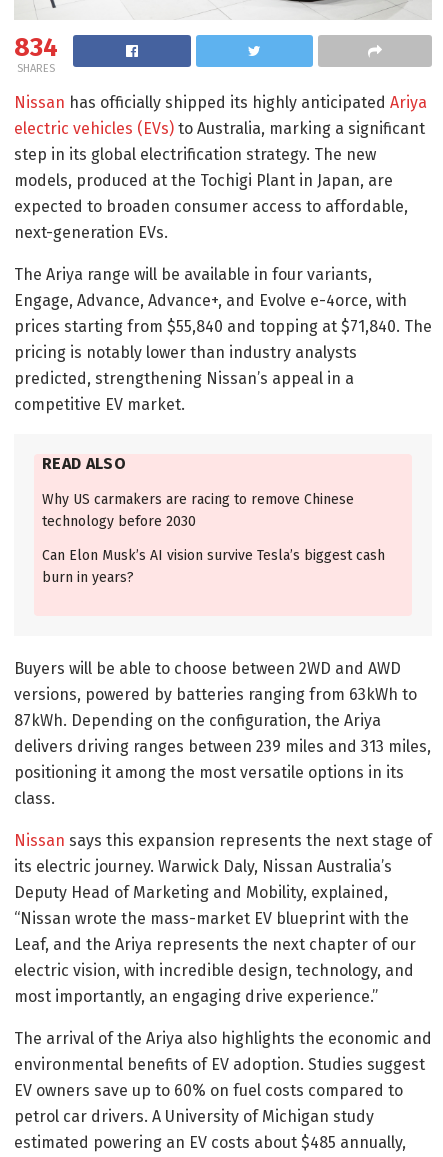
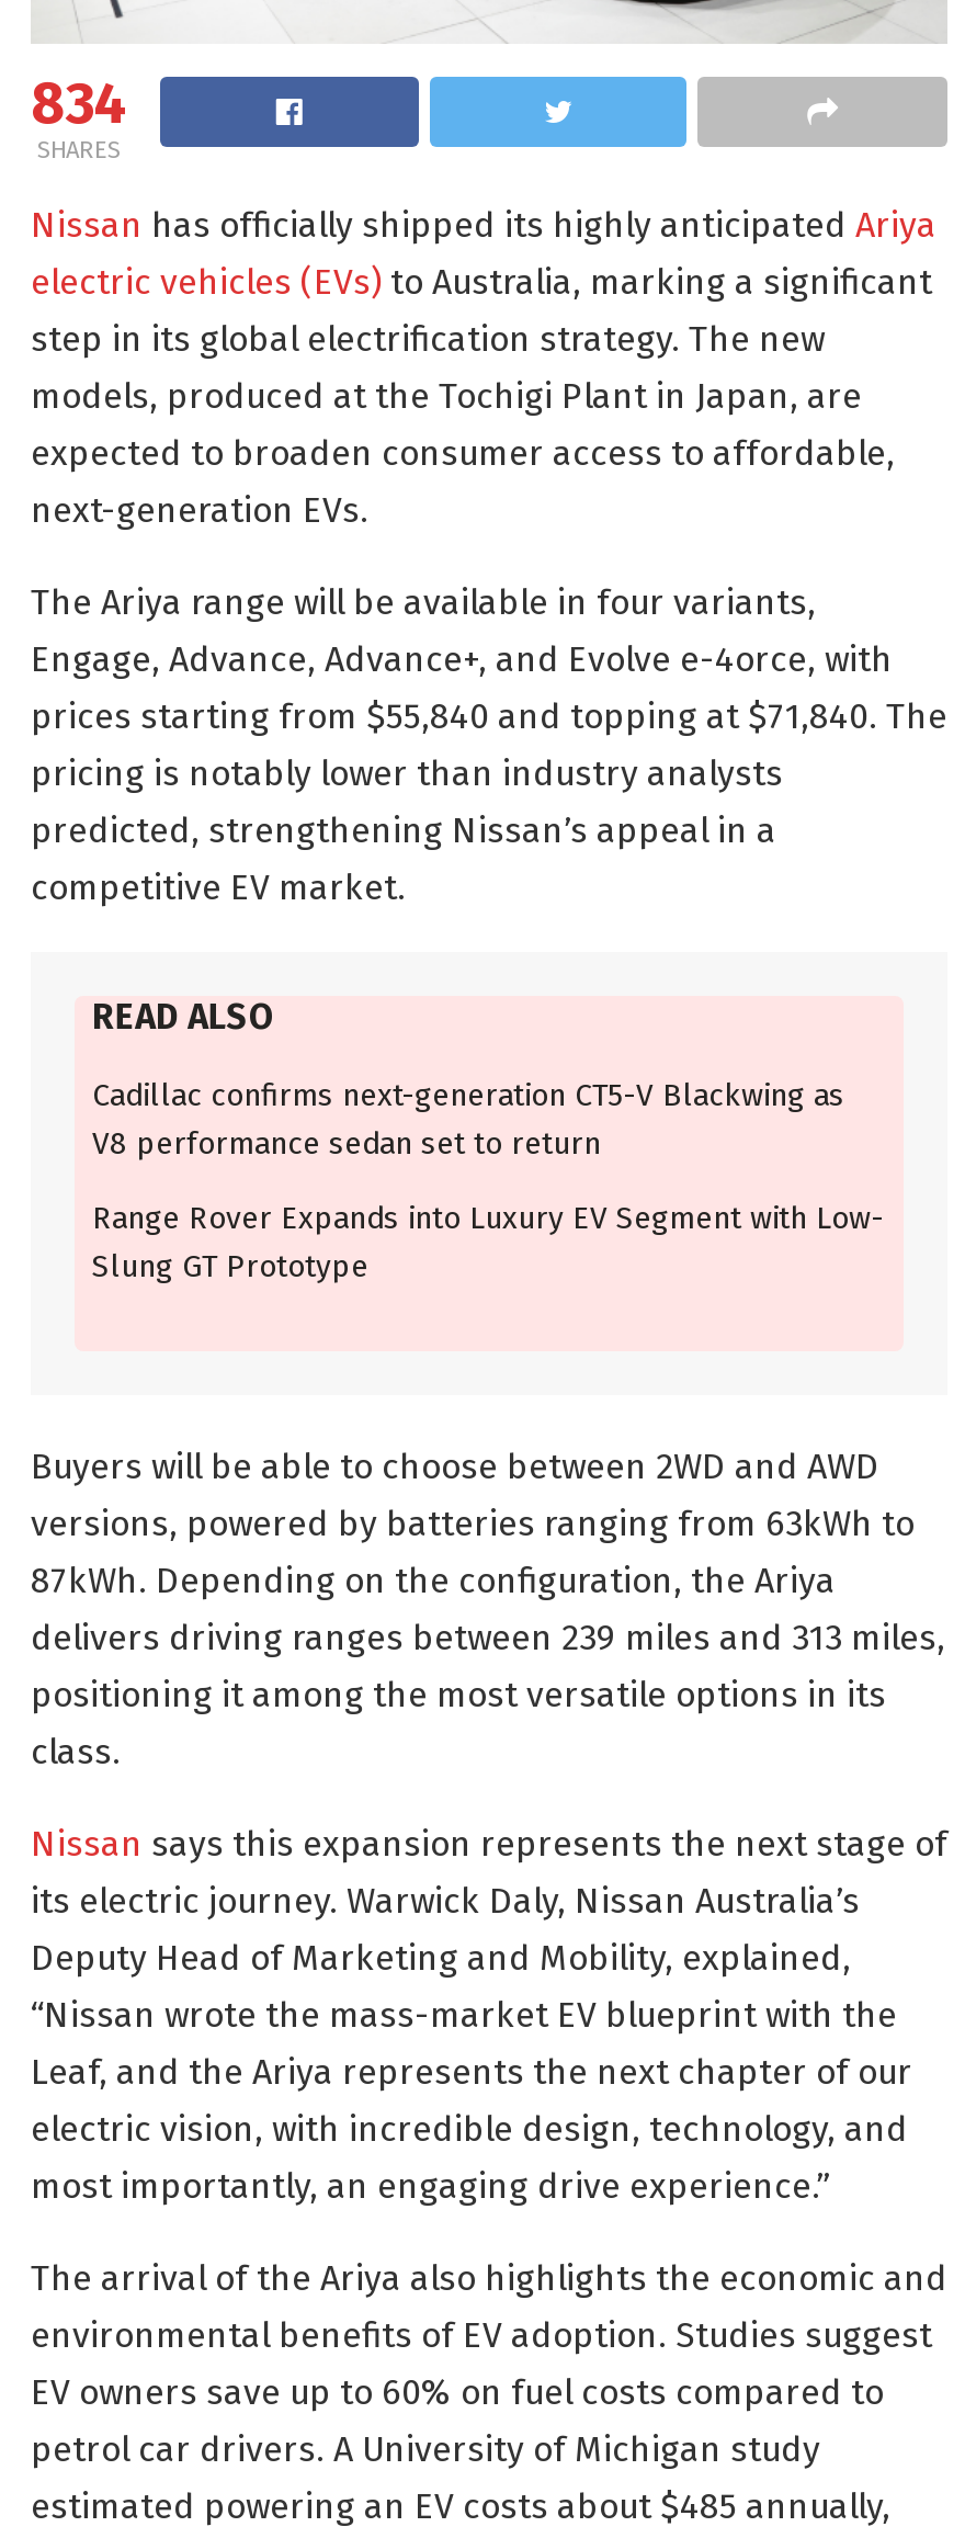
- Why US carmakers are racing to remove Chinese
- technology before 2030
+ Cadillac confirms next-generation CT5-V Blackwing as
+ V8 performance sedan set to return

- Can Elon Musk’s AI vision survive Tesla’s biggest cash
- burn in years?
+ Range Rover Expands into Luxury EV Segment with Low-
+ Slung GT Prototype
